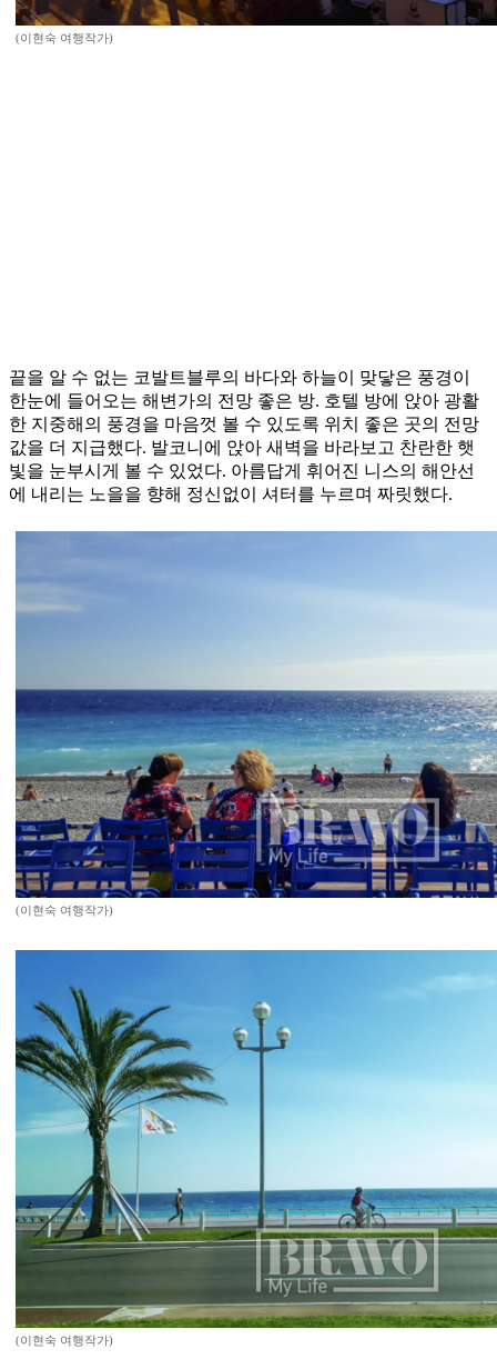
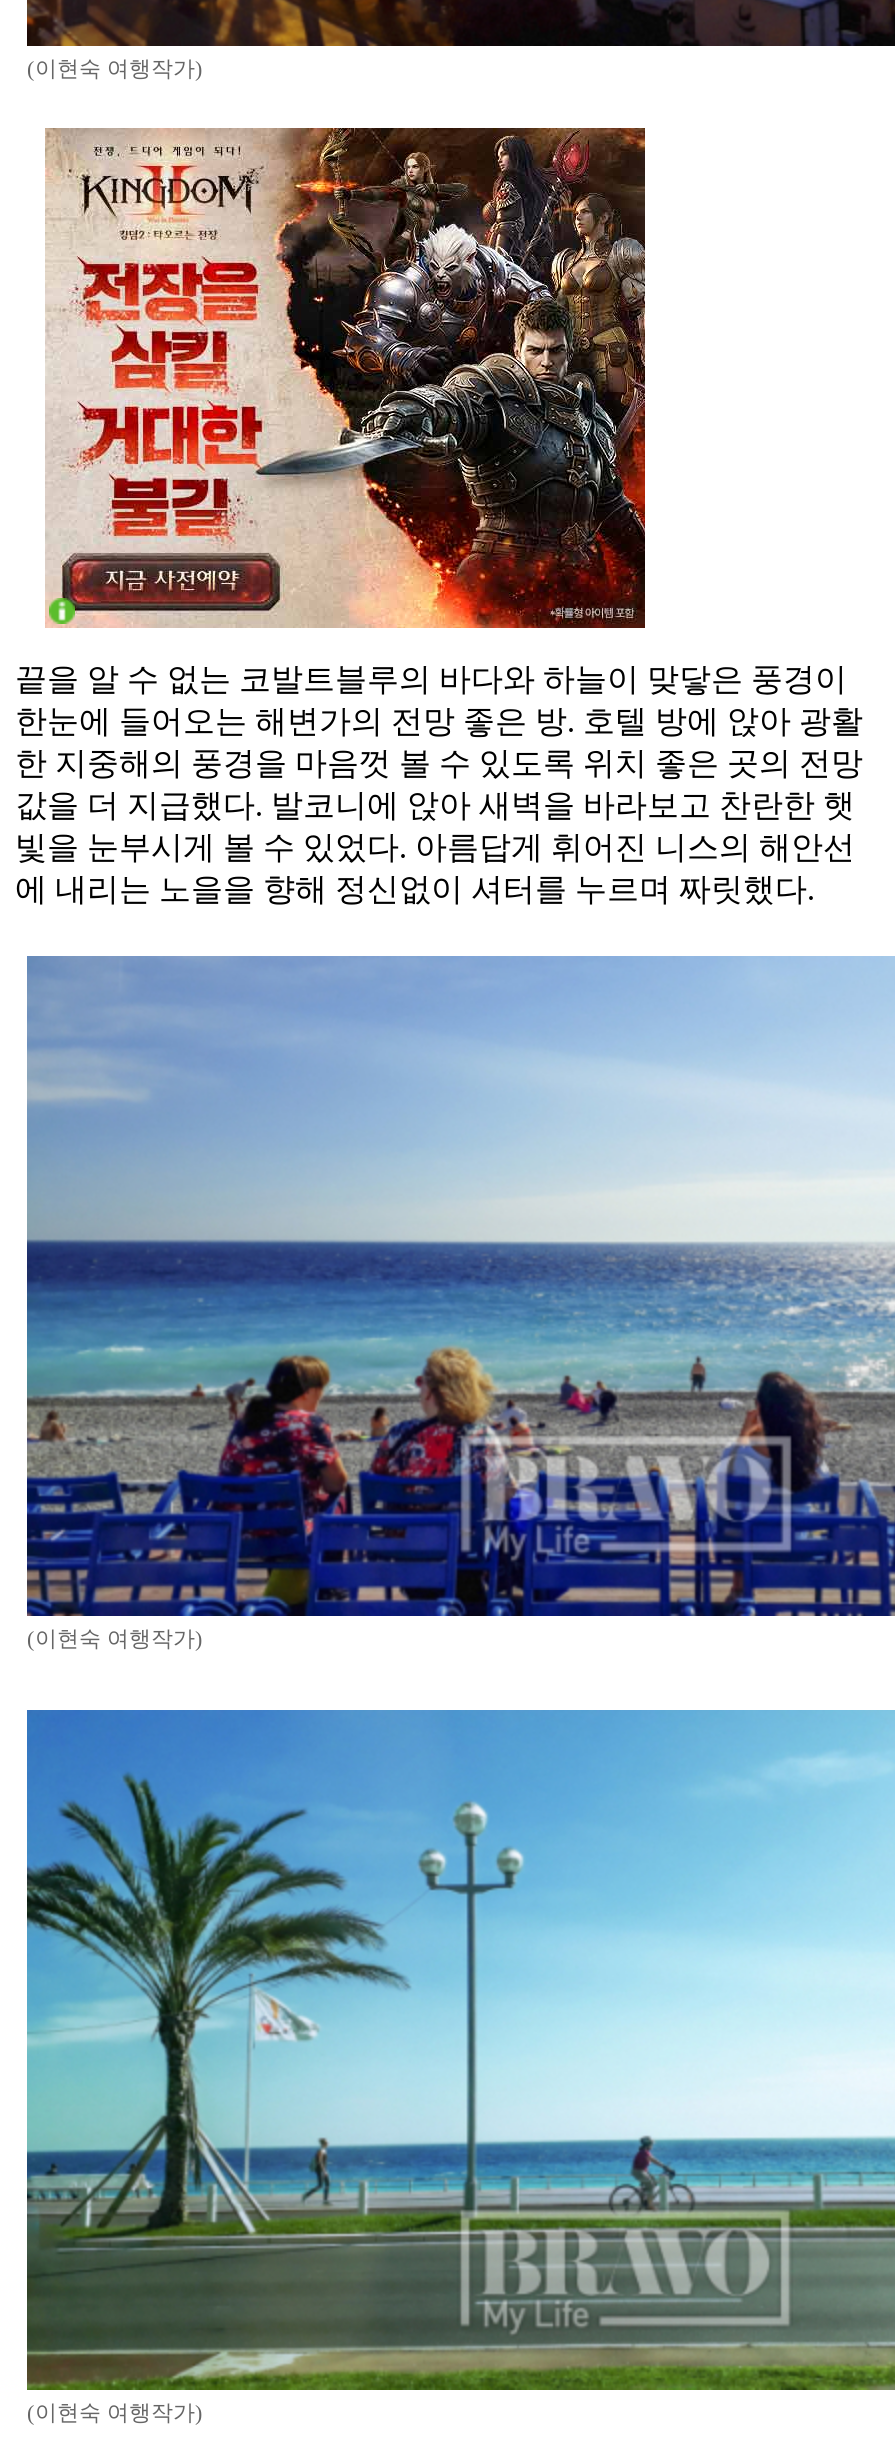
+ [image]
